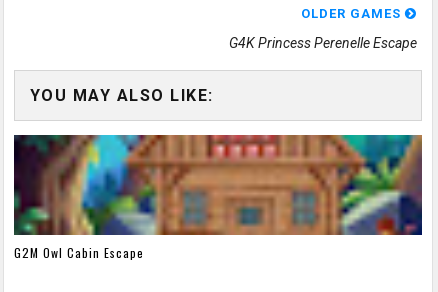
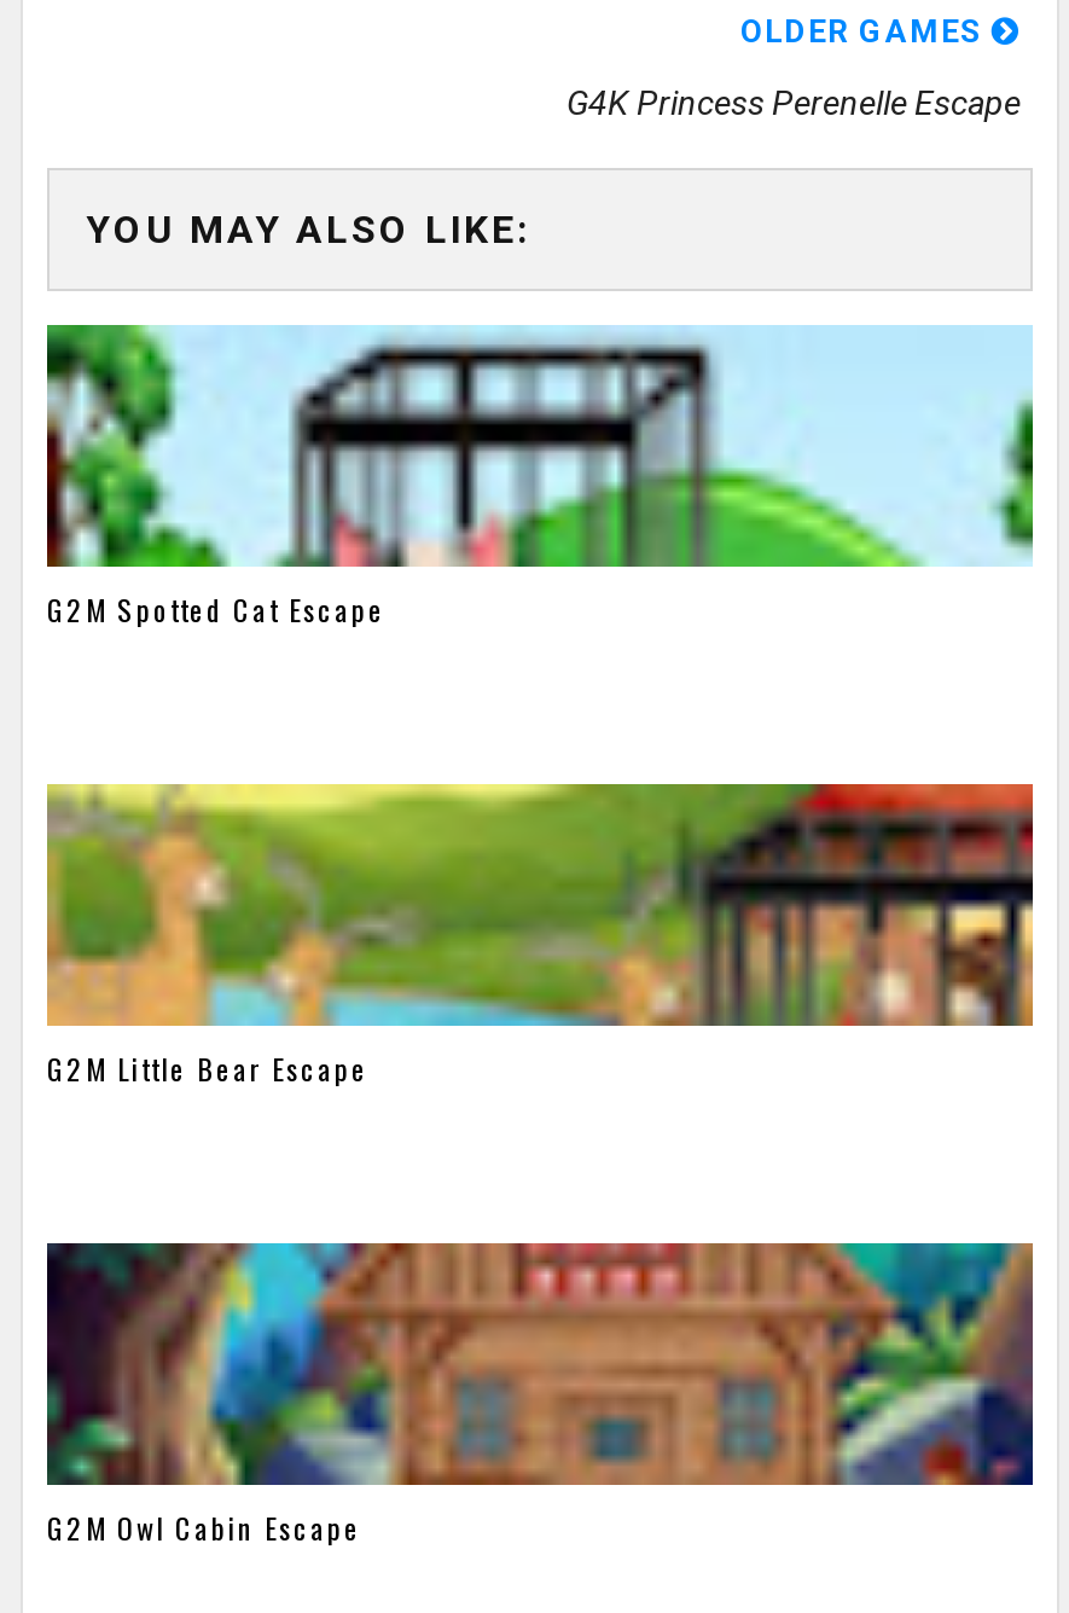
+ [image]
+ G2M Spotted Cat Escape

+ [image]
+ G2M Little Bear Escape
